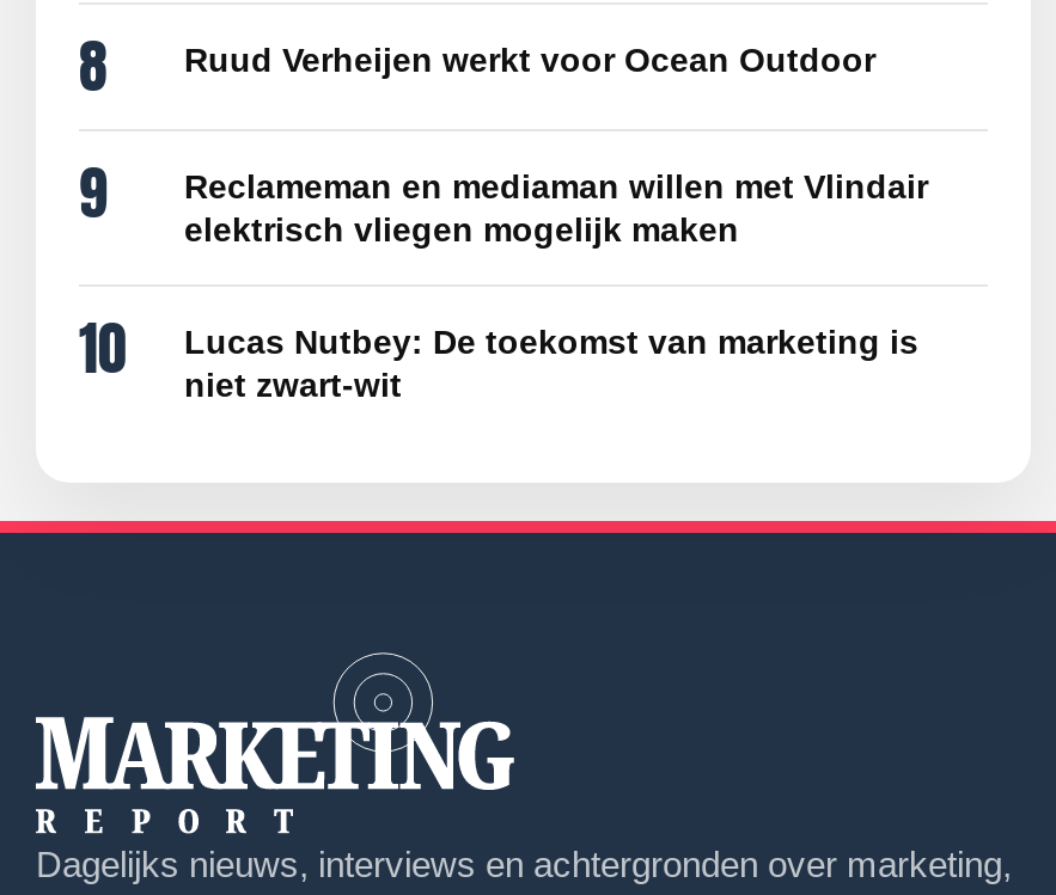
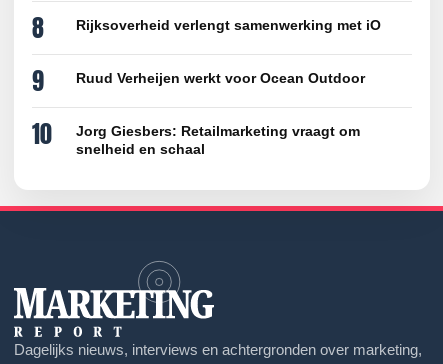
moved down: Ruud Verheijen werkt voor Ocean Outdoor

+ Rijksoverheid verlengt samenwerking met iO

- Reclameman en mediaman willen met Vlindair
- elektrisch vliegen mogelijk maken

- Lucas Nutbey: De toekomst van marketing is
- niet zwart-wit
+ Jorg Giesbers: Retailmarketing vraagt om
+ snelheid en schaal
